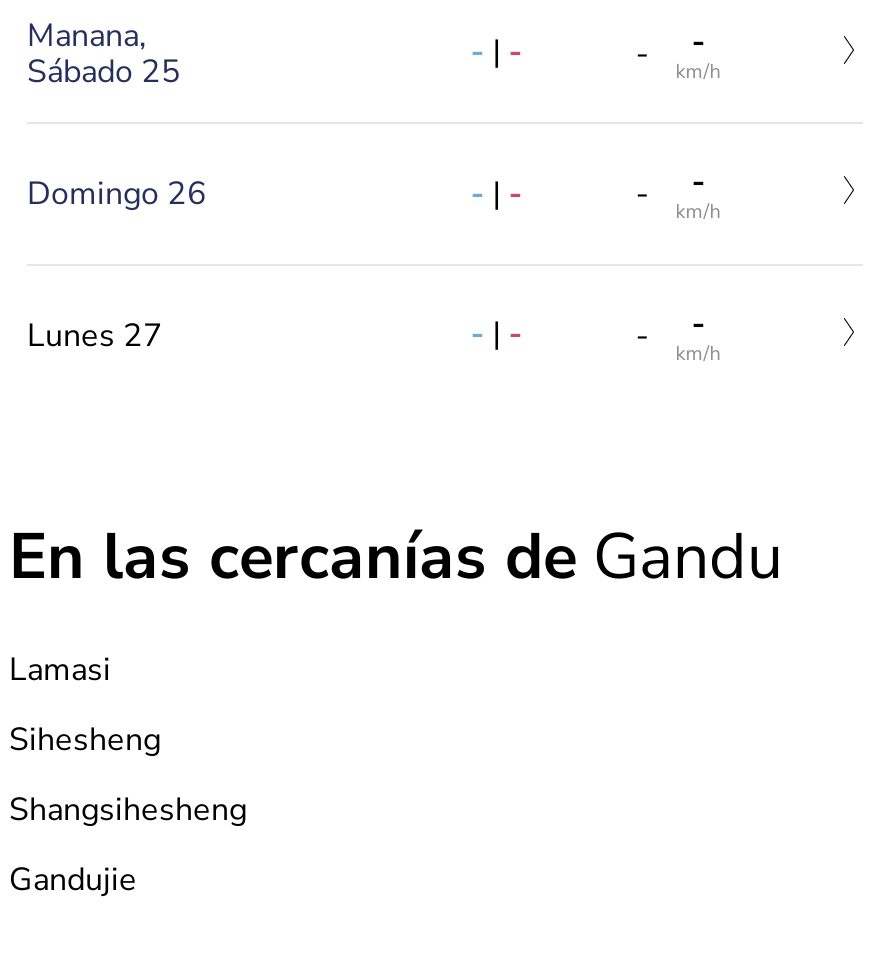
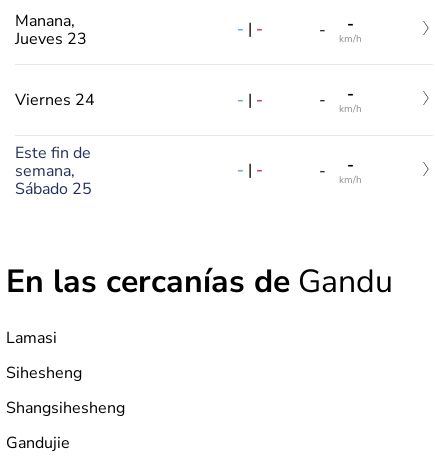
- Sábado 25
+ Jueves 23

- Domingo 26
+ Viernes 24

- Lunes 27
+ Este fin de
+ semana,
+ Sábado 25
